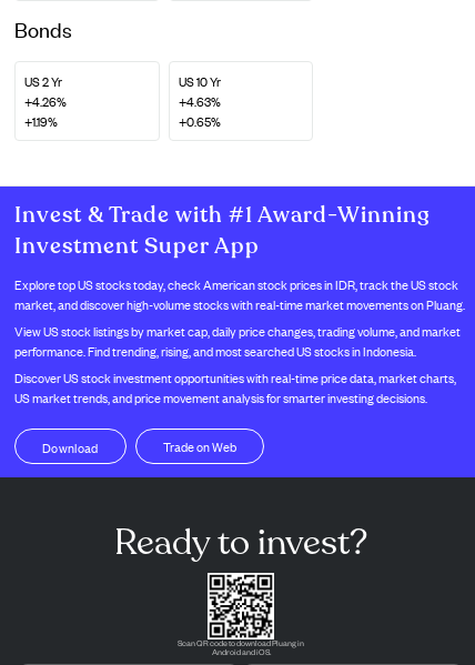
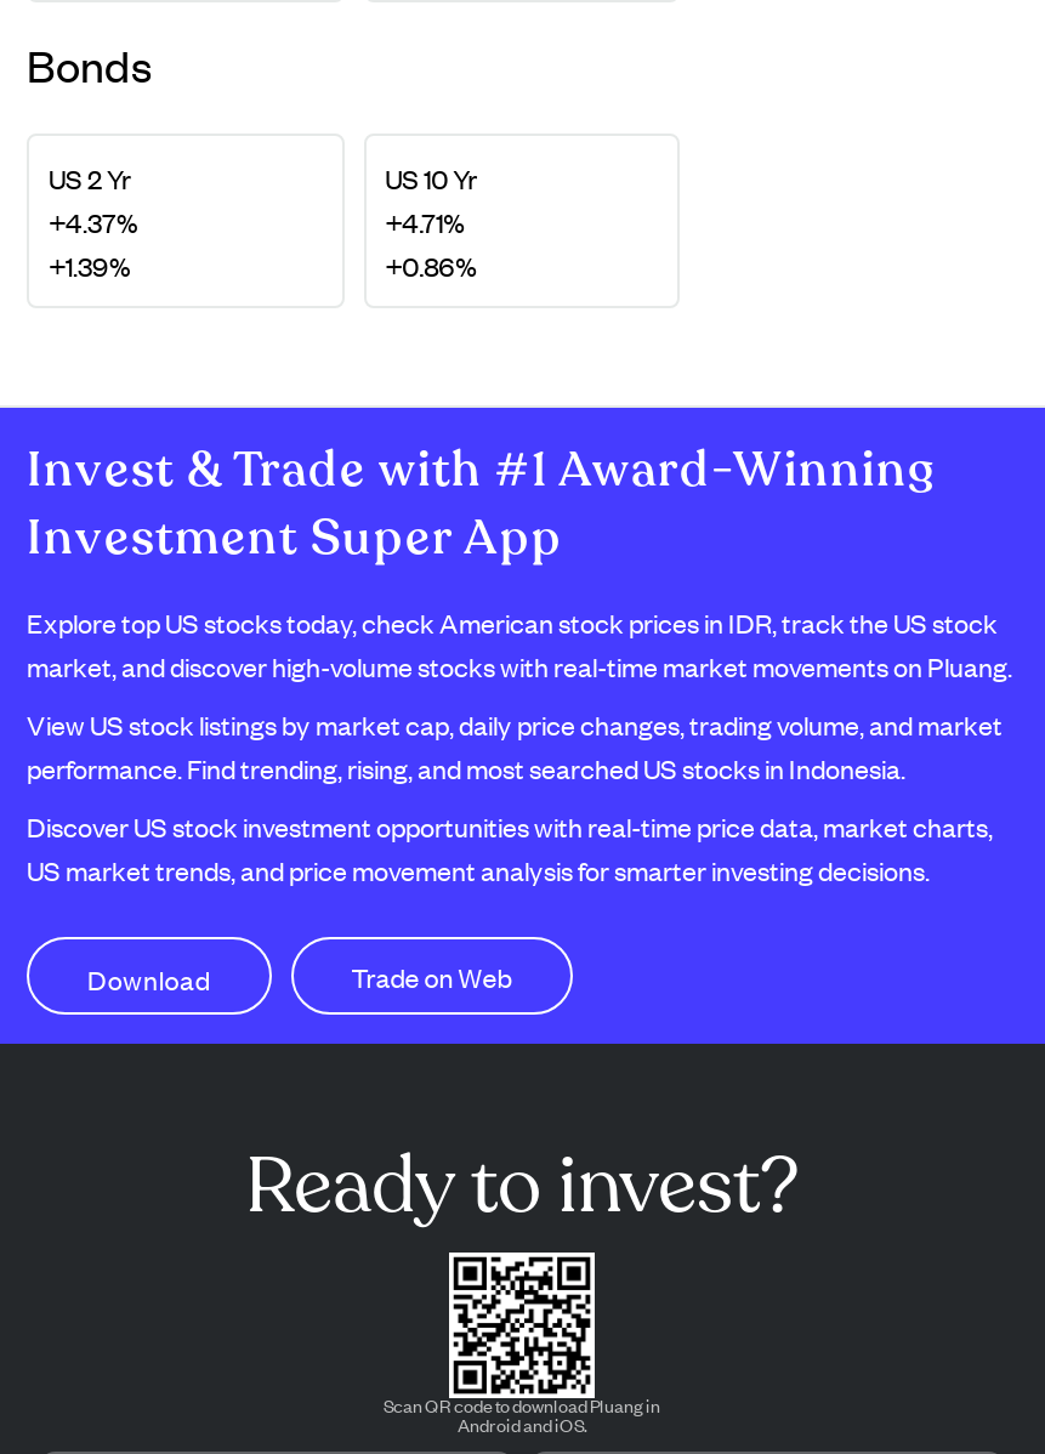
- +4.26%
+ +4.37%

- +4.63%
+ +4.71%

- +1.19%
+ +1.39%

- +0.65%
+ +0.86%
